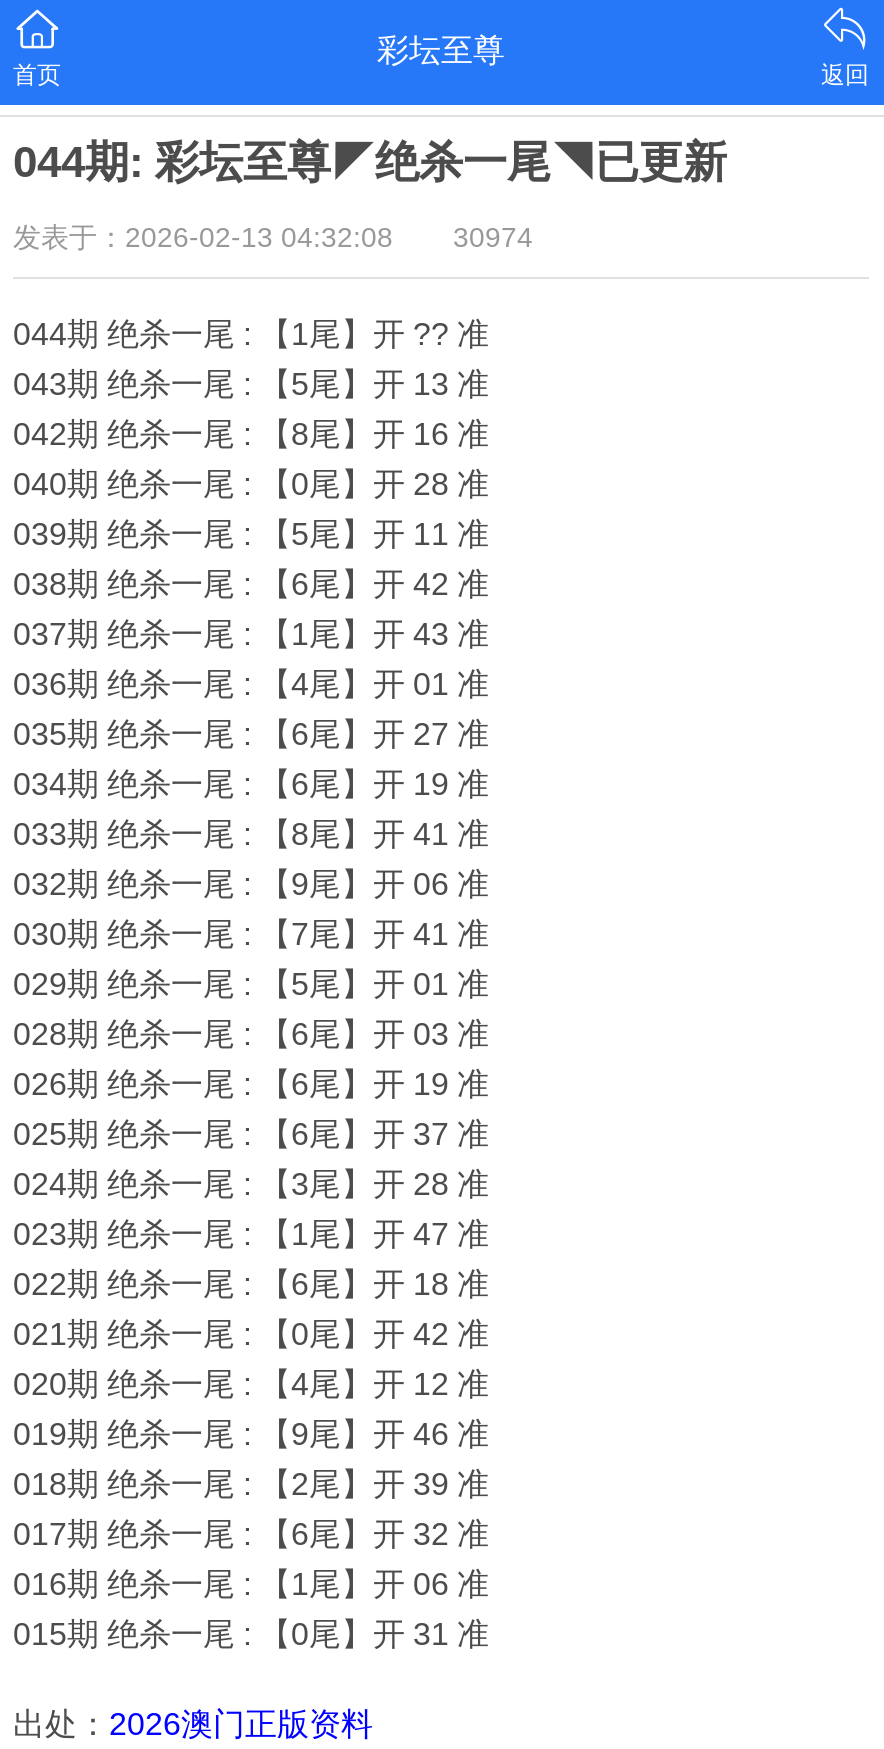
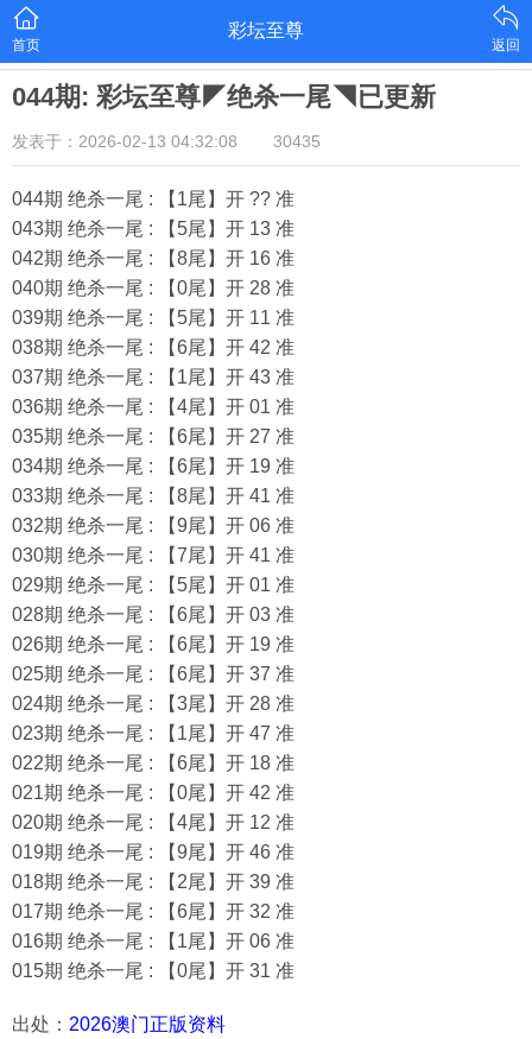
- 发表于：2026-02-13 04:32:08 30974
+ 发表于：2026-02-13 04:32:08 30435
